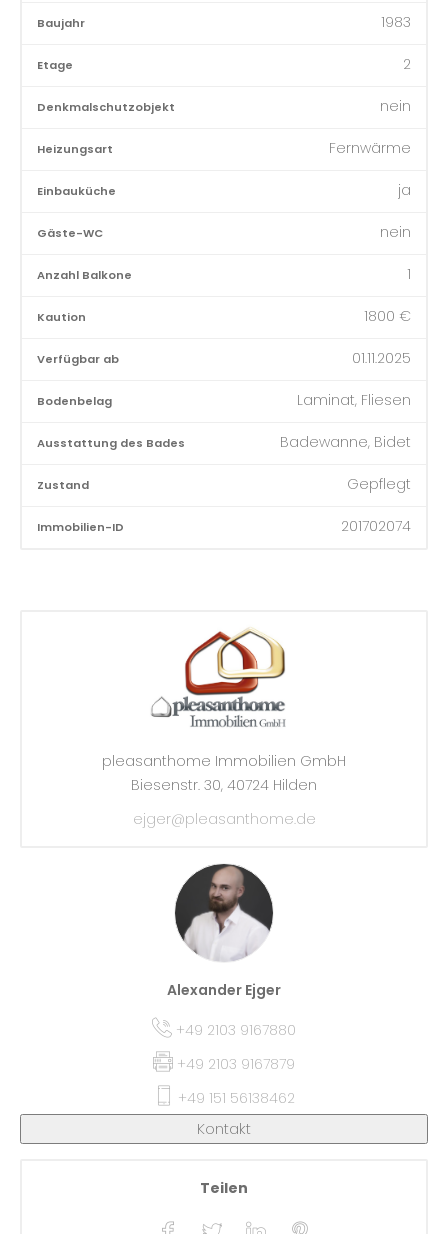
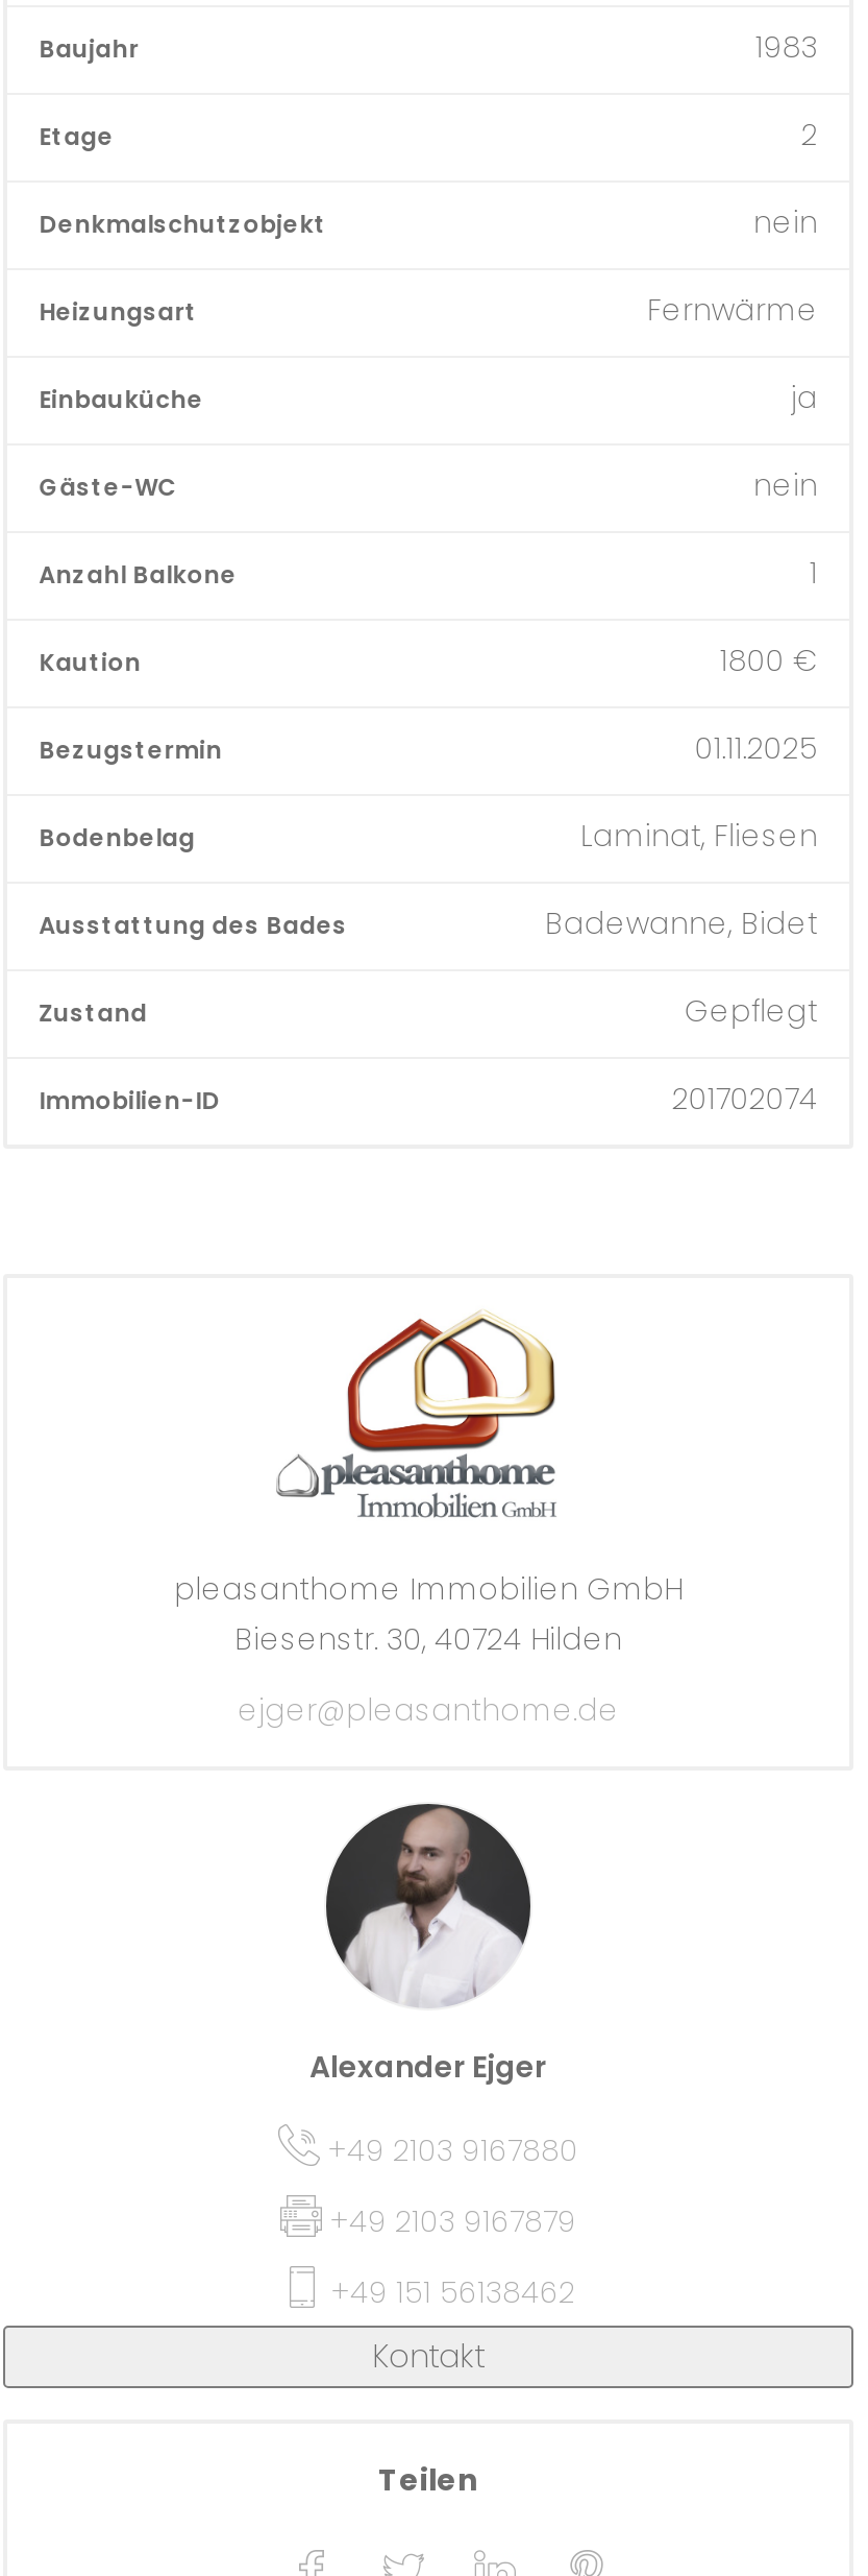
- Verfügbar ab
+ Bezugstermin
